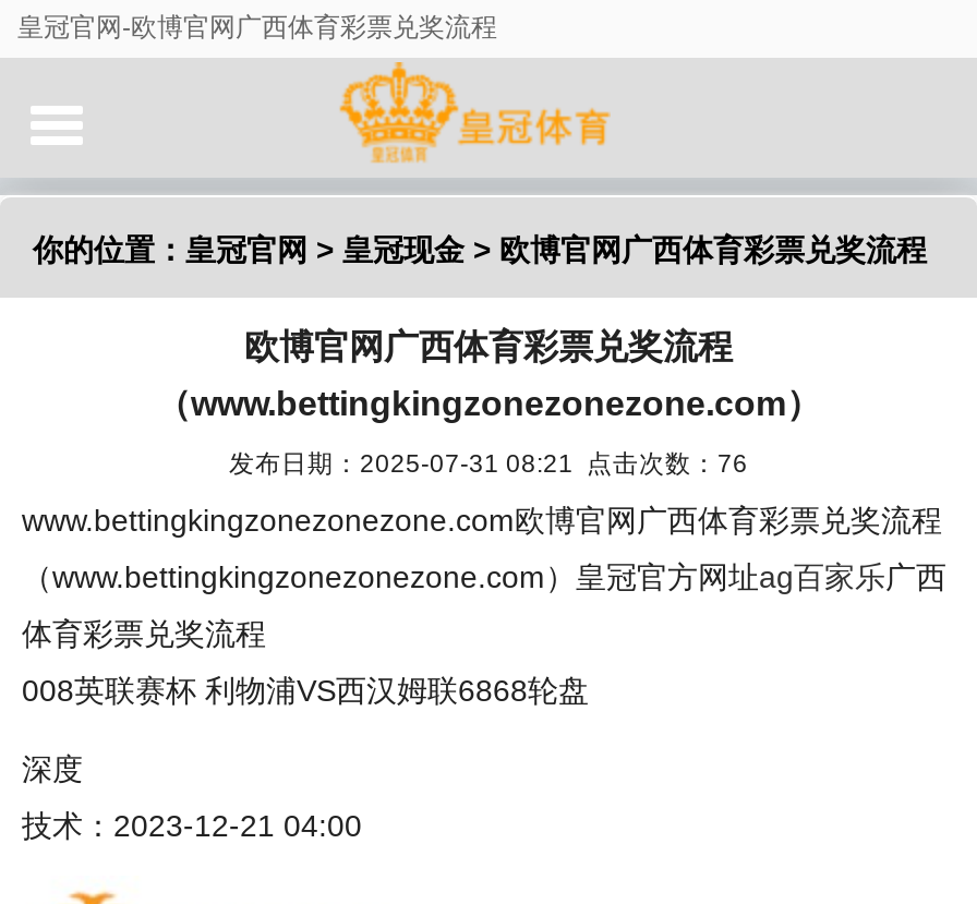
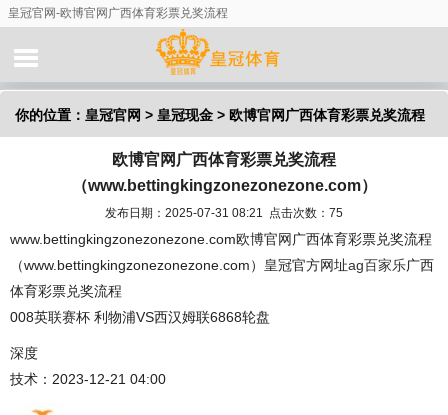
- 发布日期：2025-07-31 08:21 点击次数：76
+ 发布日期：2025-07-31 08:21 点击次数：75
